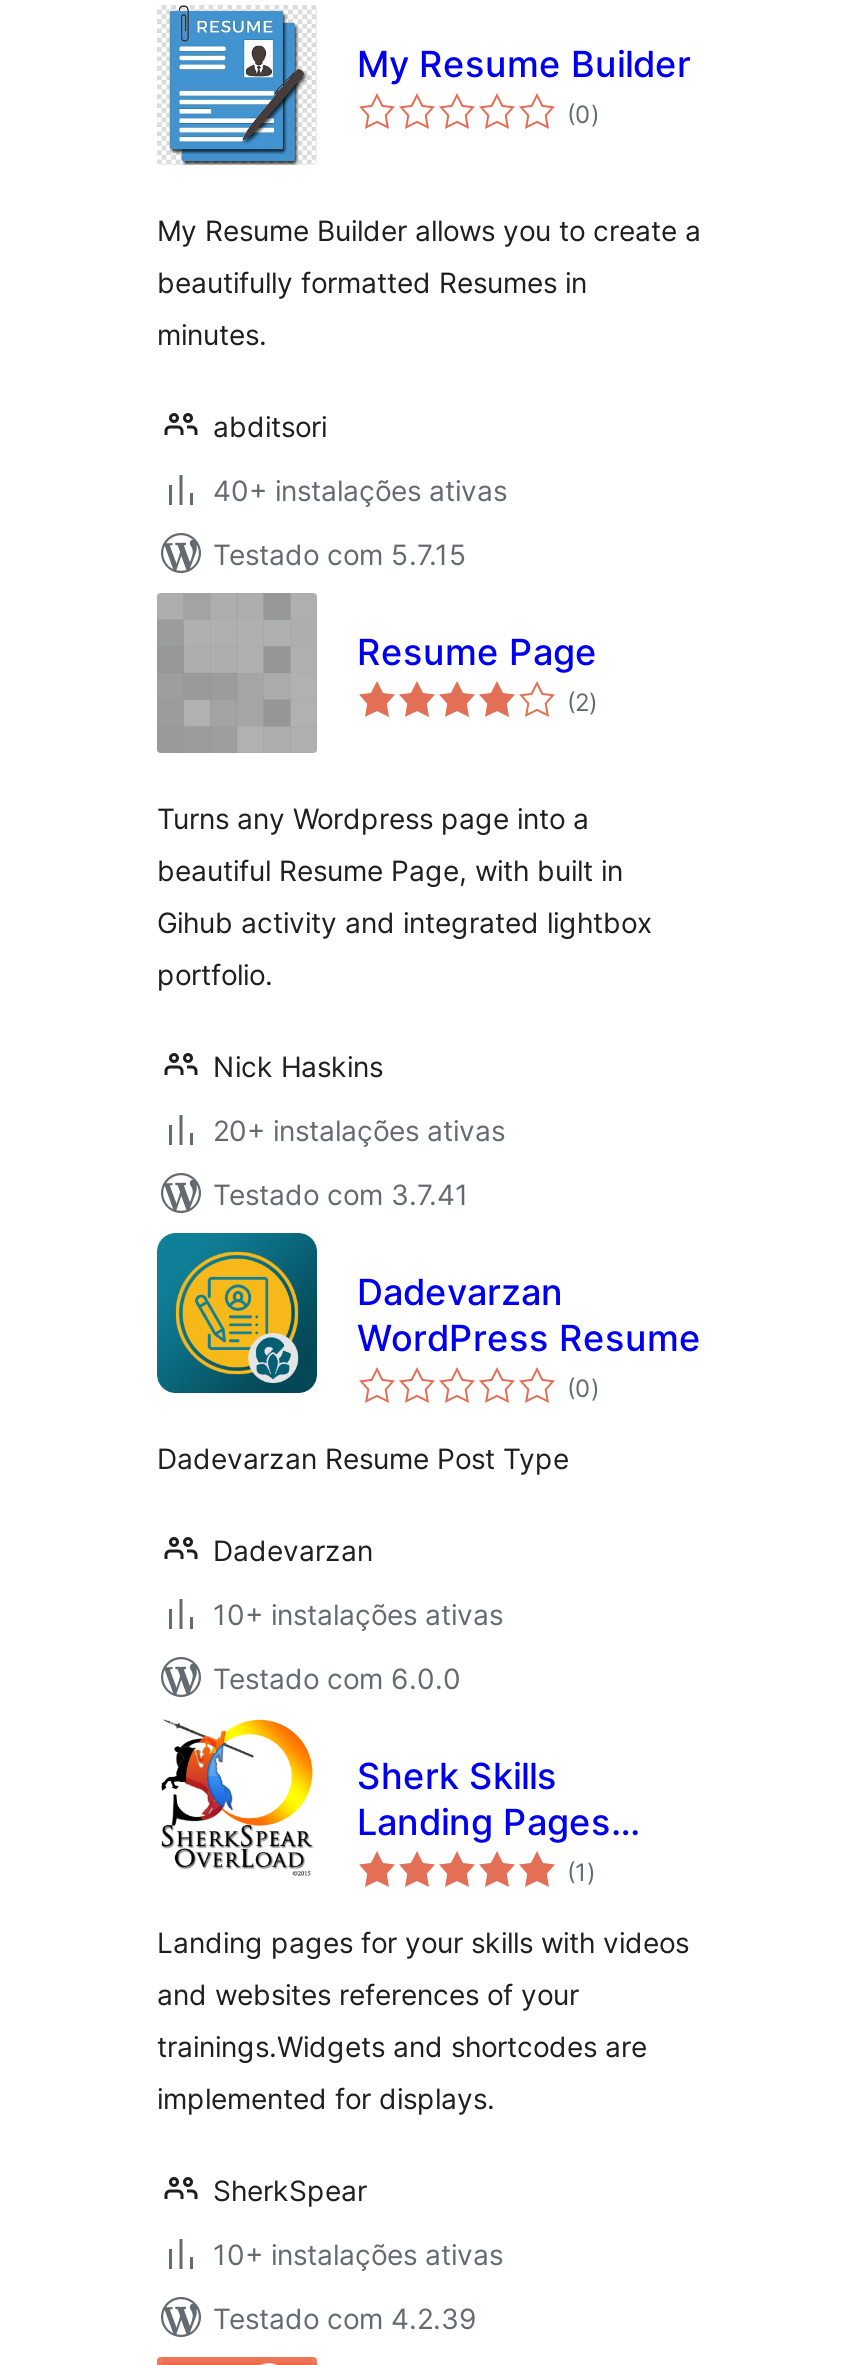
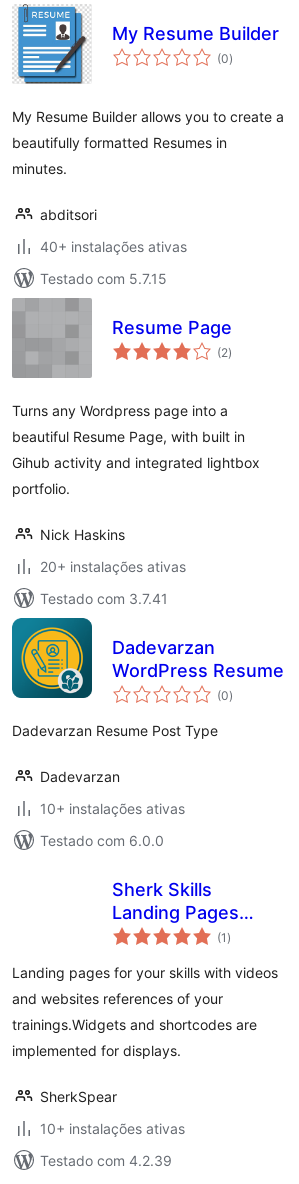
- [image]
